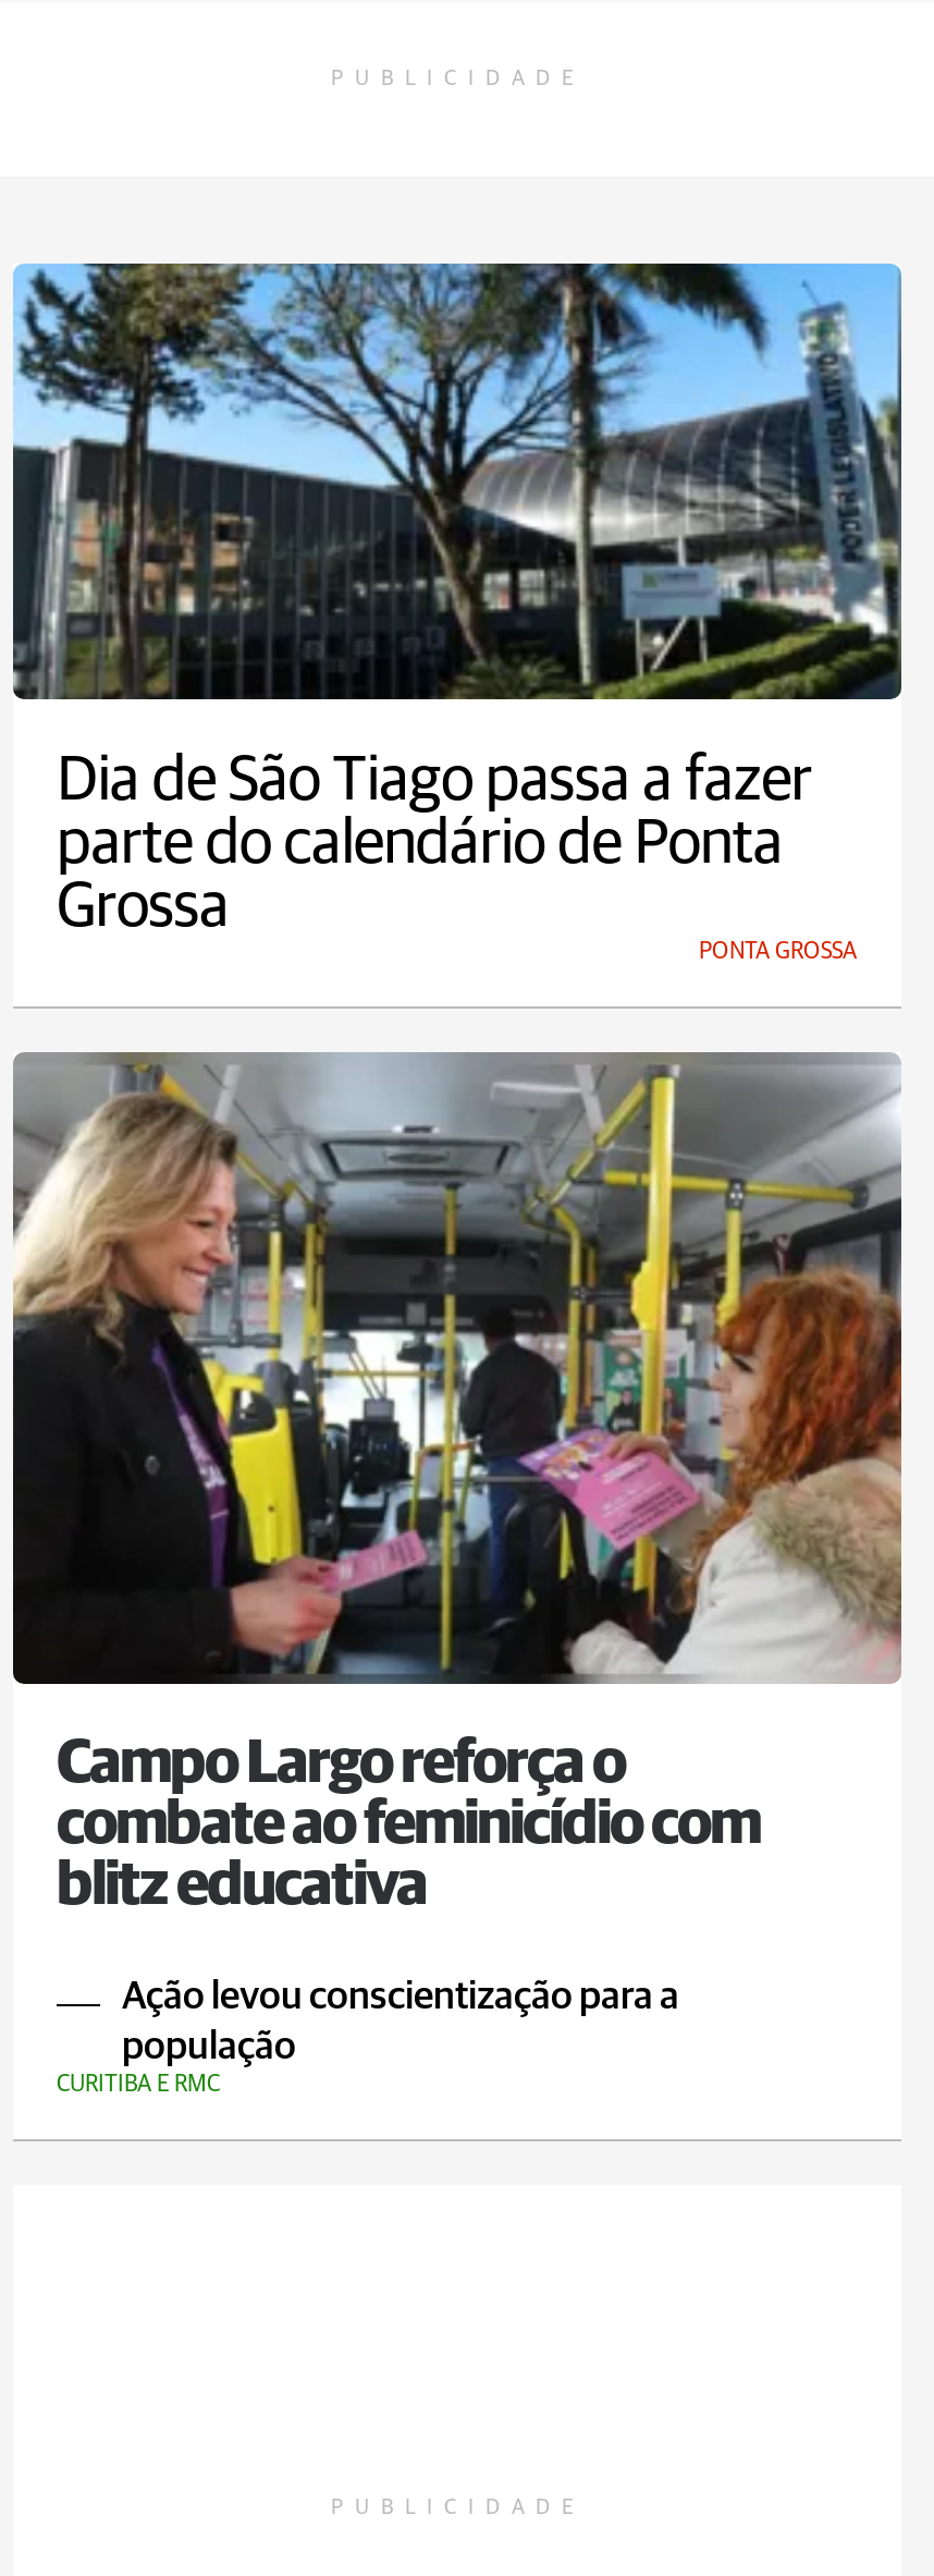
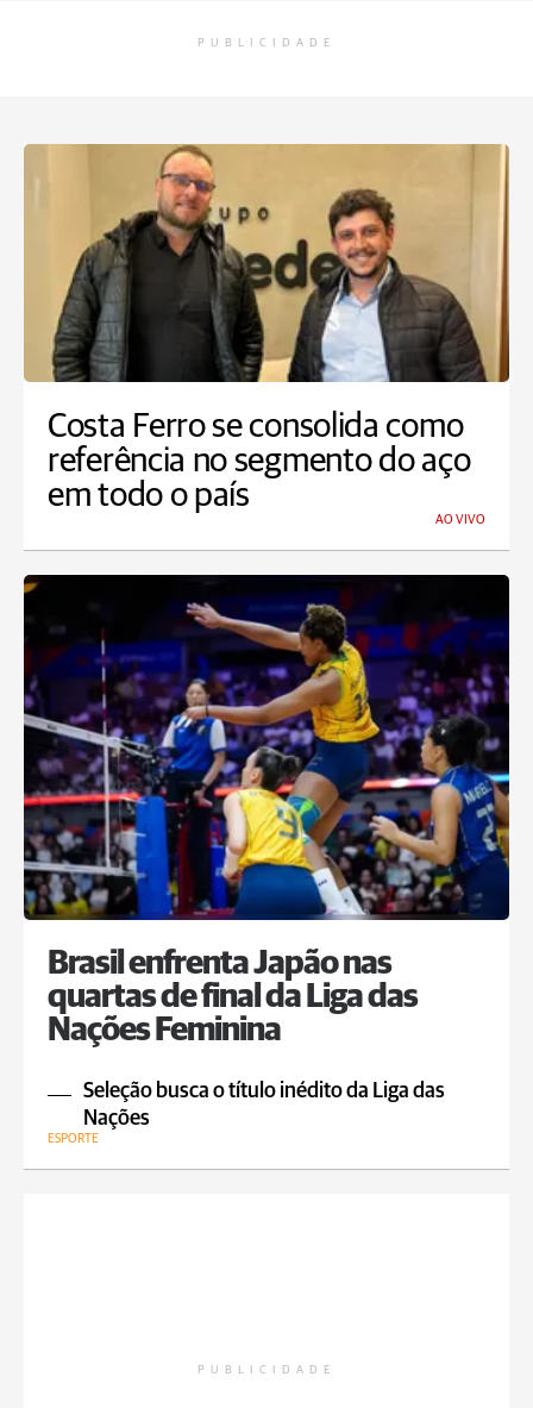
- [image]
- Dia de São Tiago passa a fazer
- parte do calendário de Ponta
- Grossa
- PONTA GROSSA
+ [image]
+ Costa Ferro se consolida como
+ referência no segmento do aço
+ em todo o país
+ AO VIVO

- [image]
- Campo Largo reforça o
- combate ao feminicídio com
- blitz educativa
+ [image]
+ Brasil enfrenta Japão nas
+ quartas de final da Liga das
+ Nações Feminina

- Ação levou conscientização para a
- população
- CURITIBA E RMC
+ Seleção busca o título inédito da Liga das
+ Nações
+ ESPORTE
